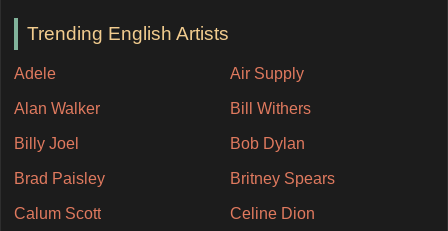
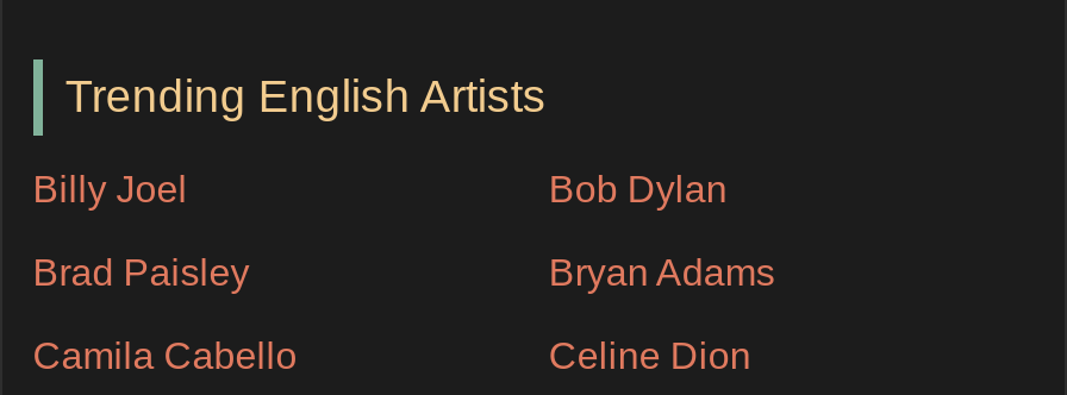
- Adele
- Air Supply
- Alan Walker
- Bill Withers

- Britney Spears
+ Bryan Adams

- Calum Scott
+ Camila Cabello
